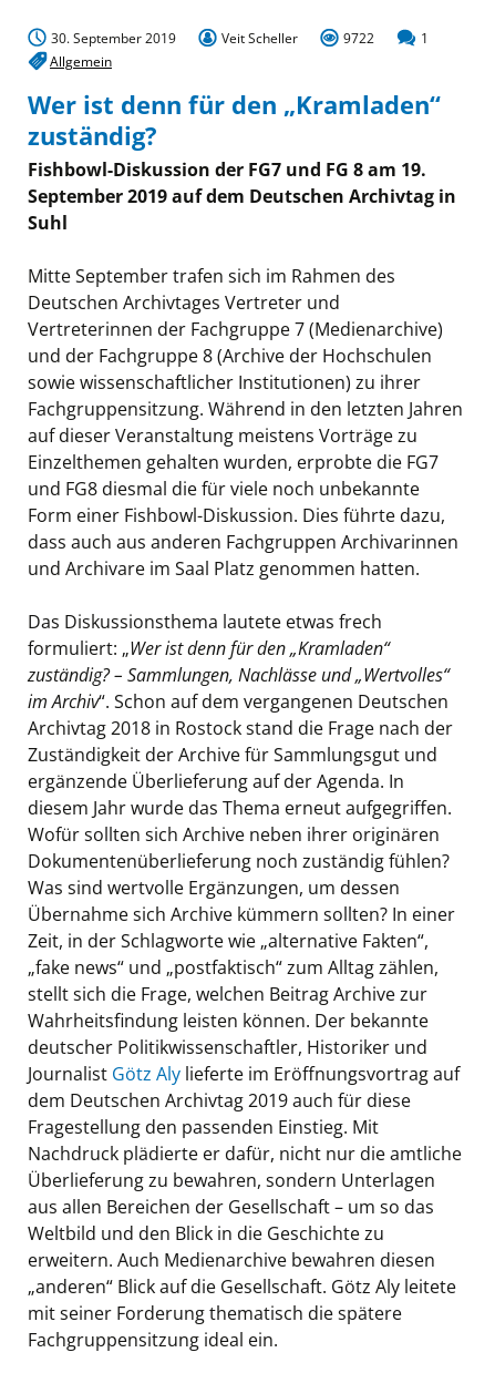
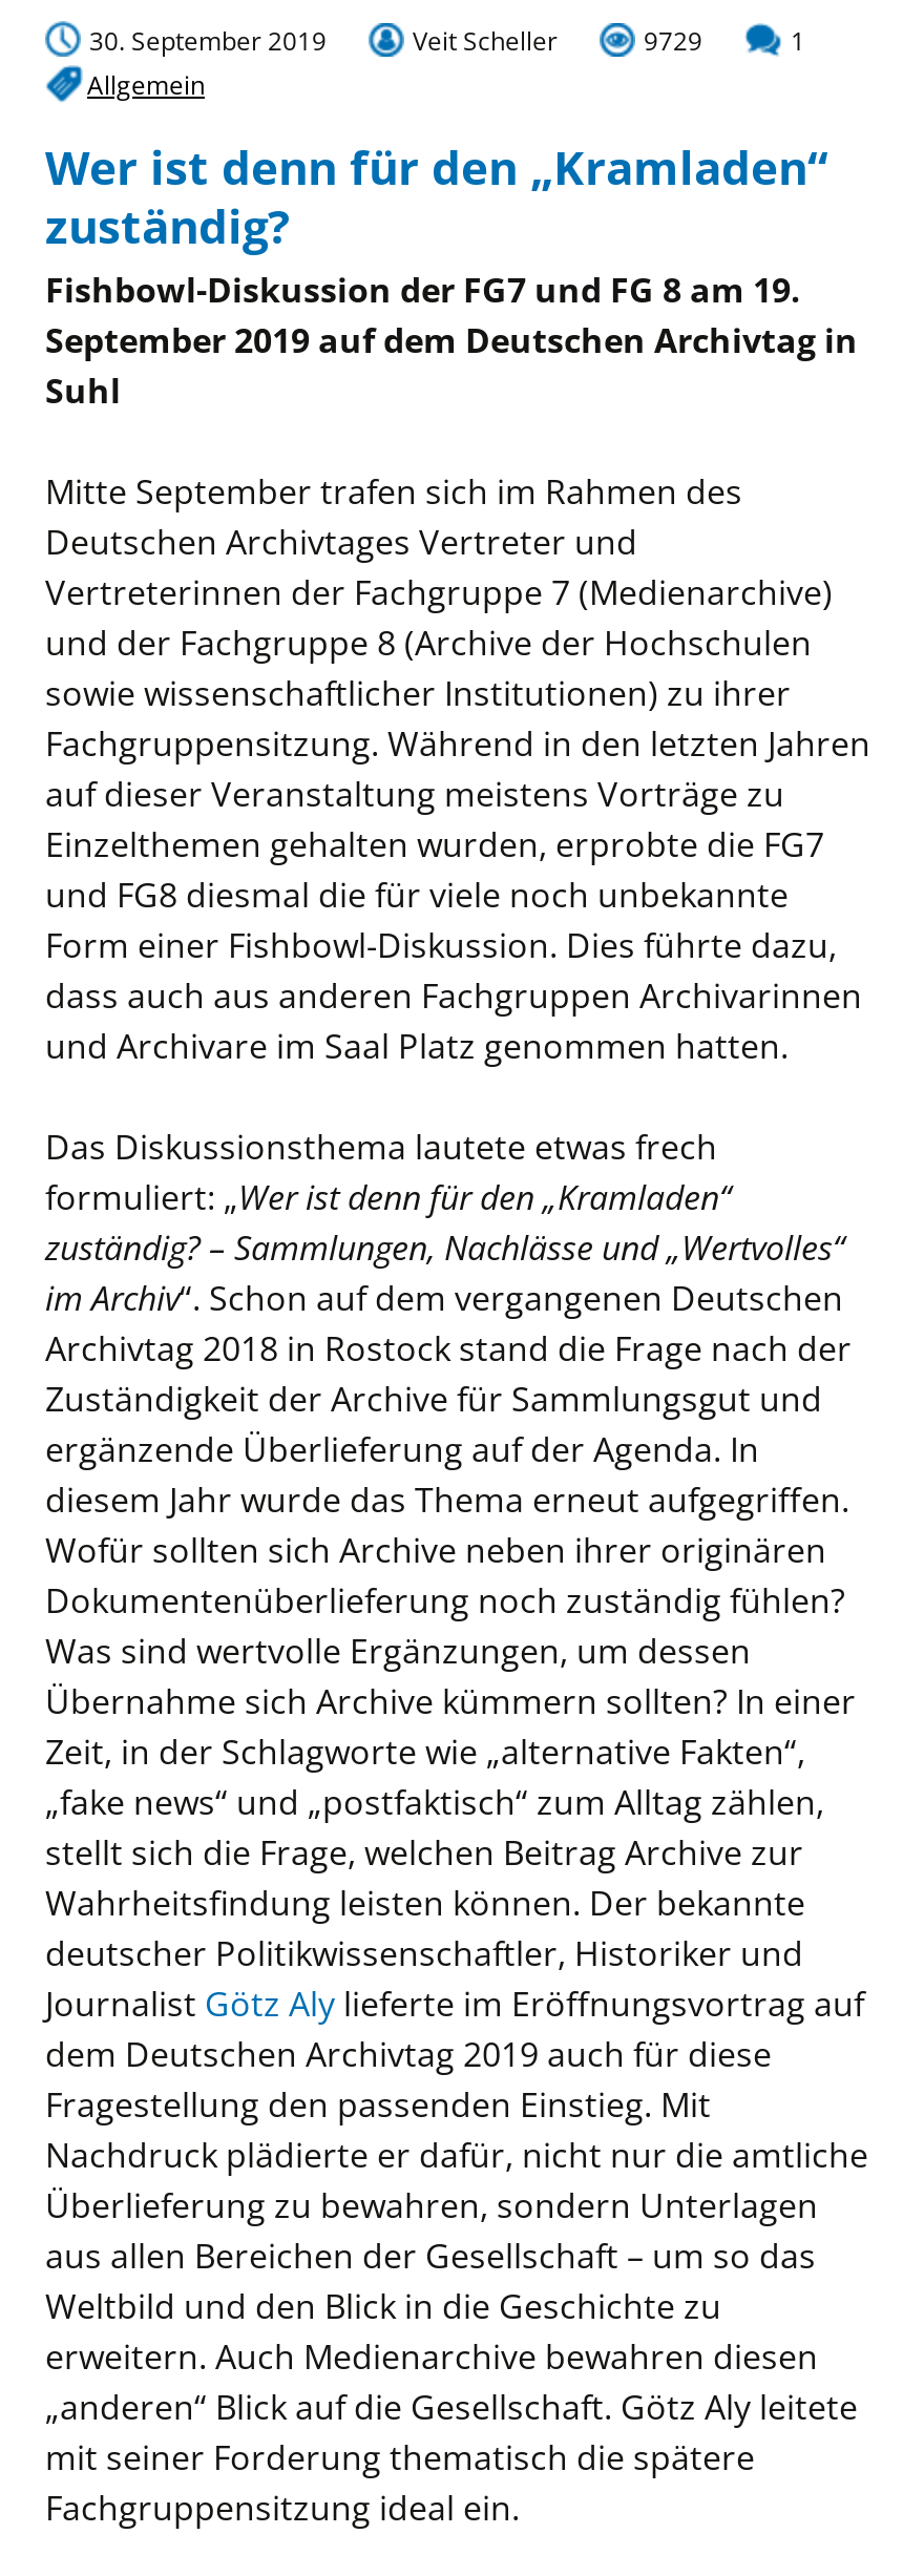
- 9722
+ 9729
